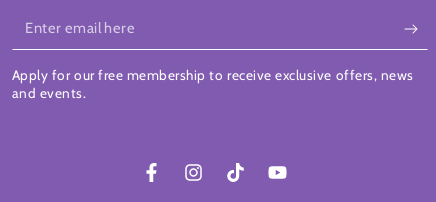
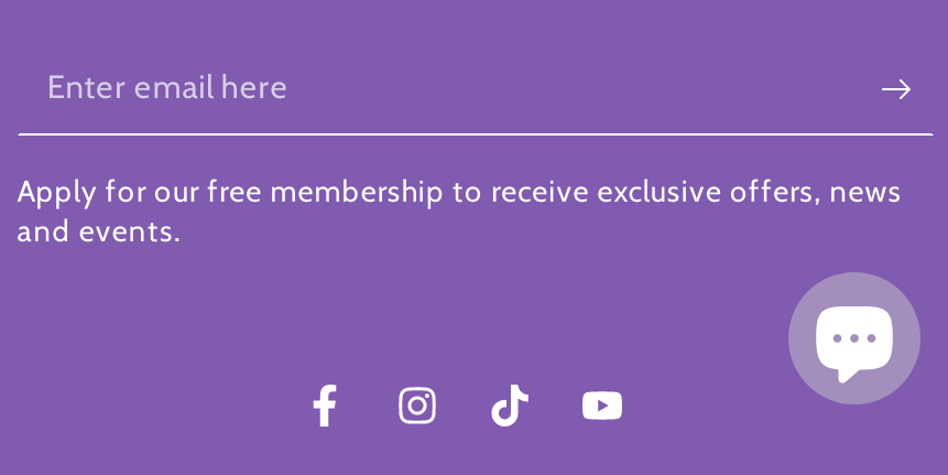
+ [image]
